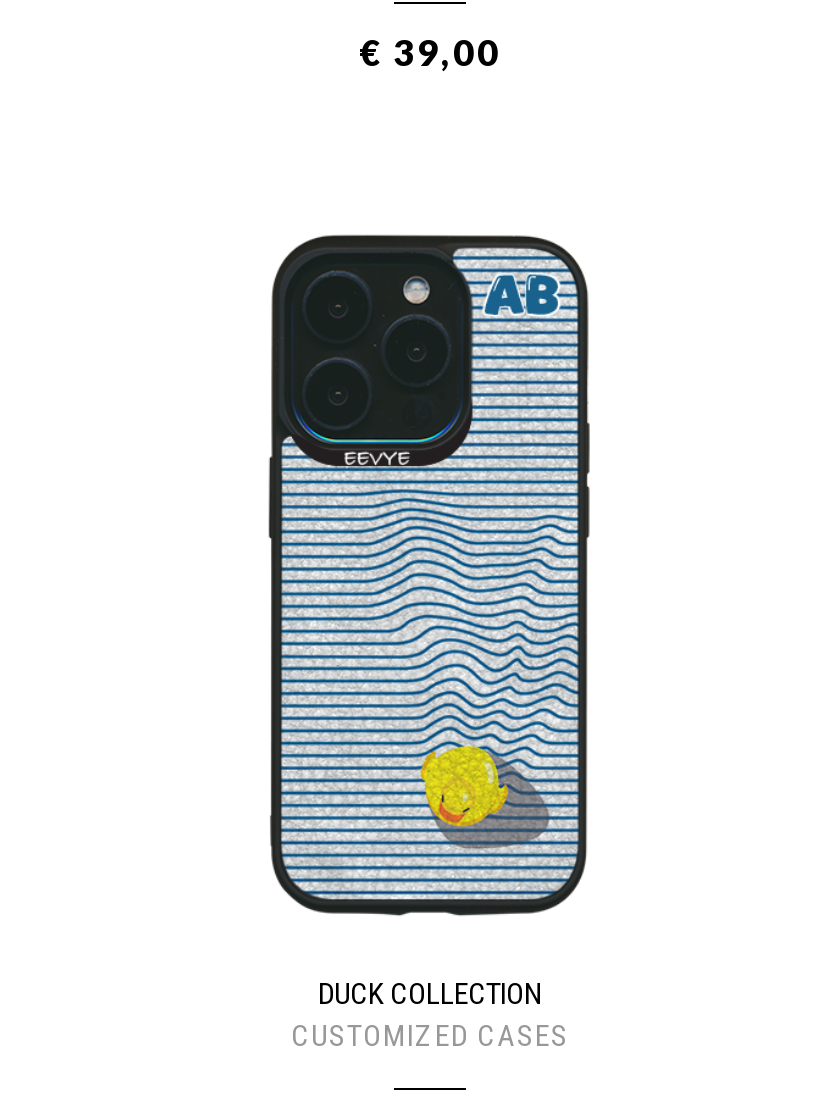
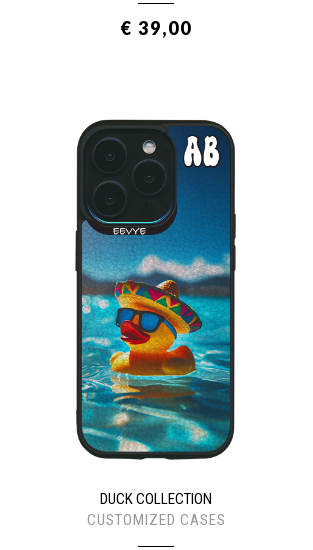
- [image]
+ [image]
